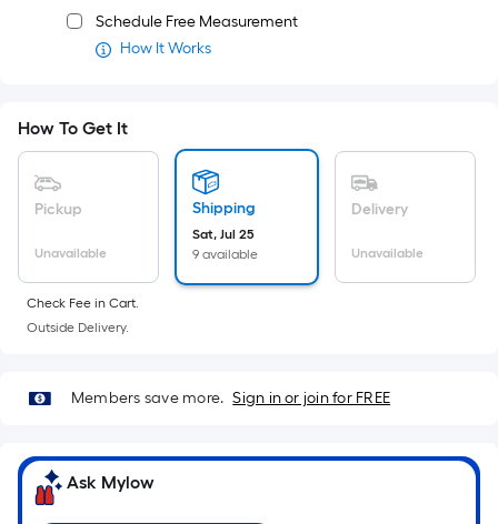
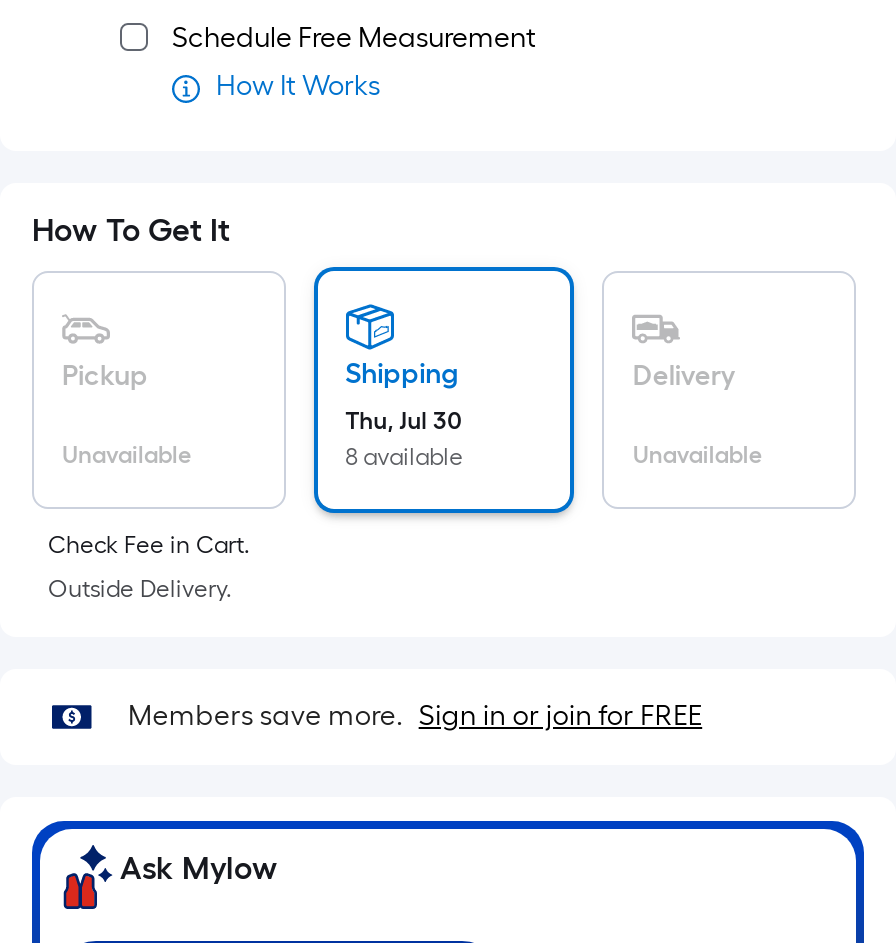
- Sat, Jul 25
+ Thu, Jul 30

- 9 available
+ 8 available
